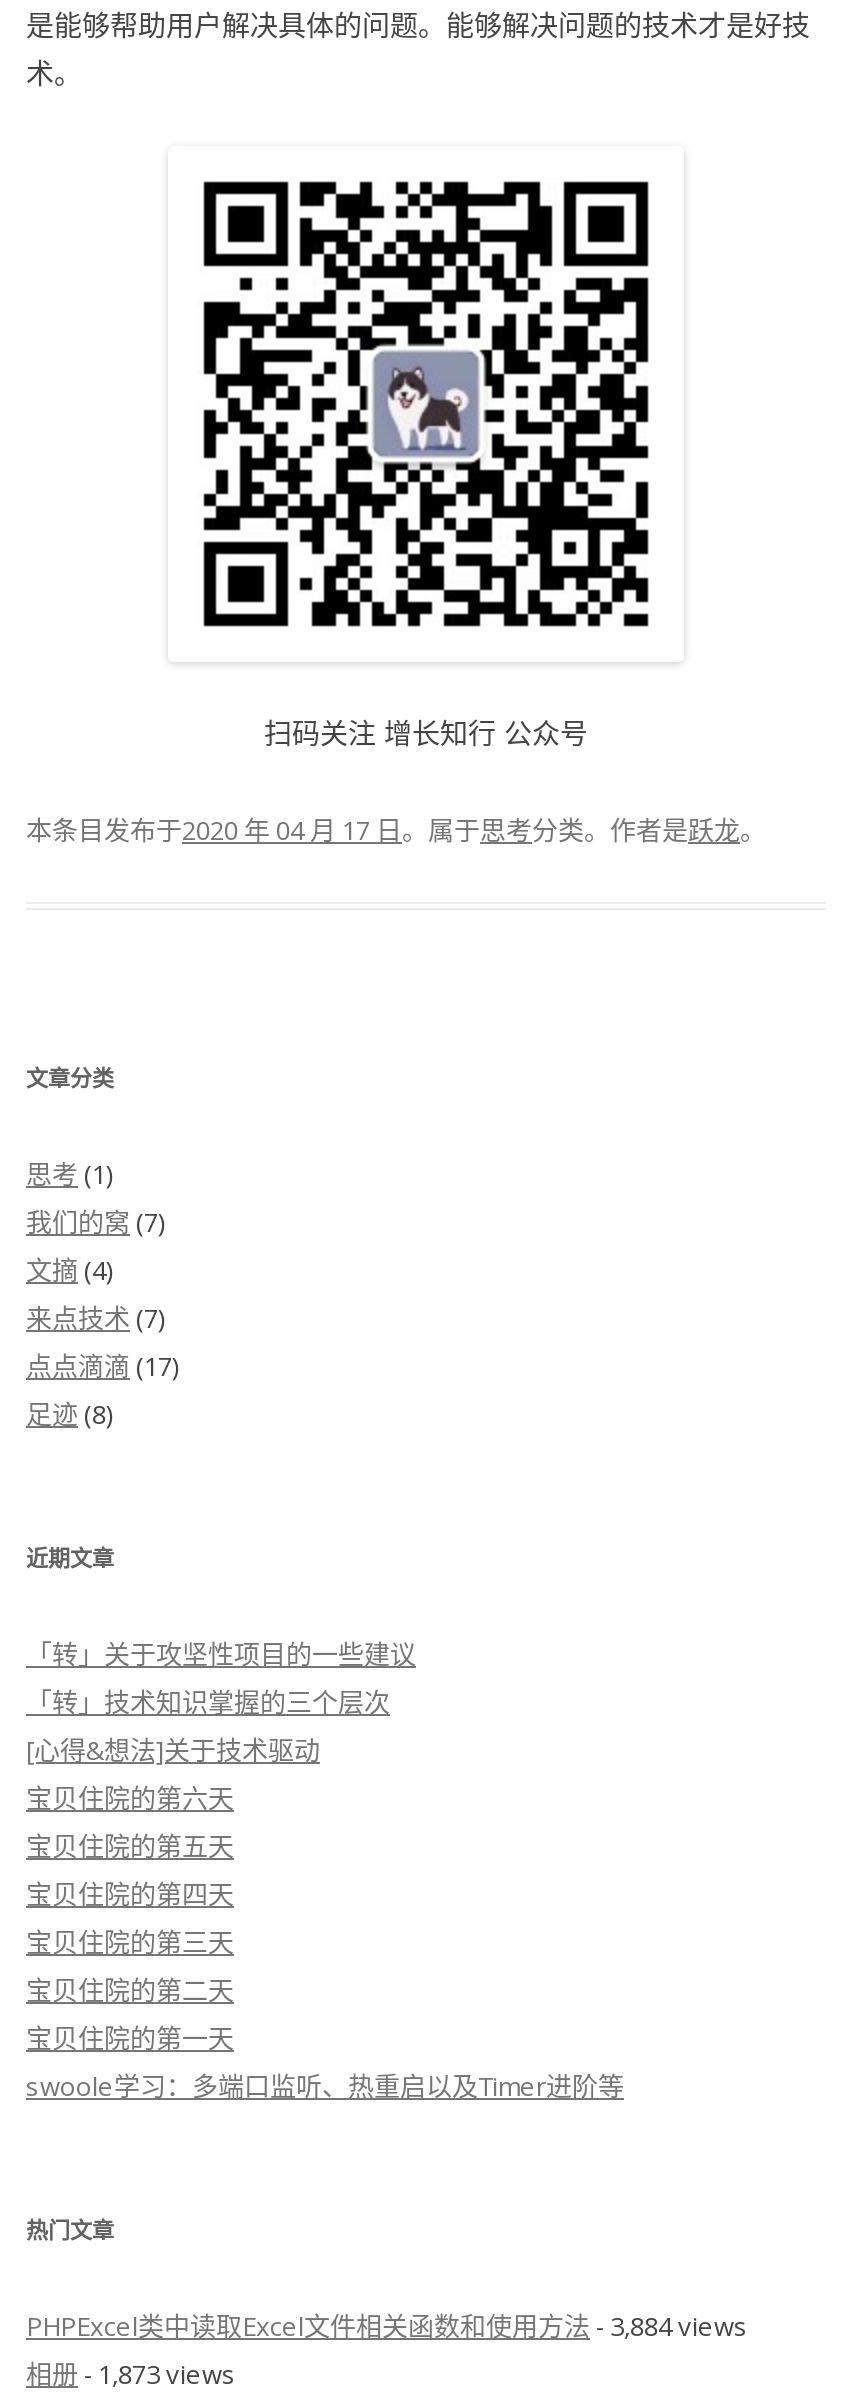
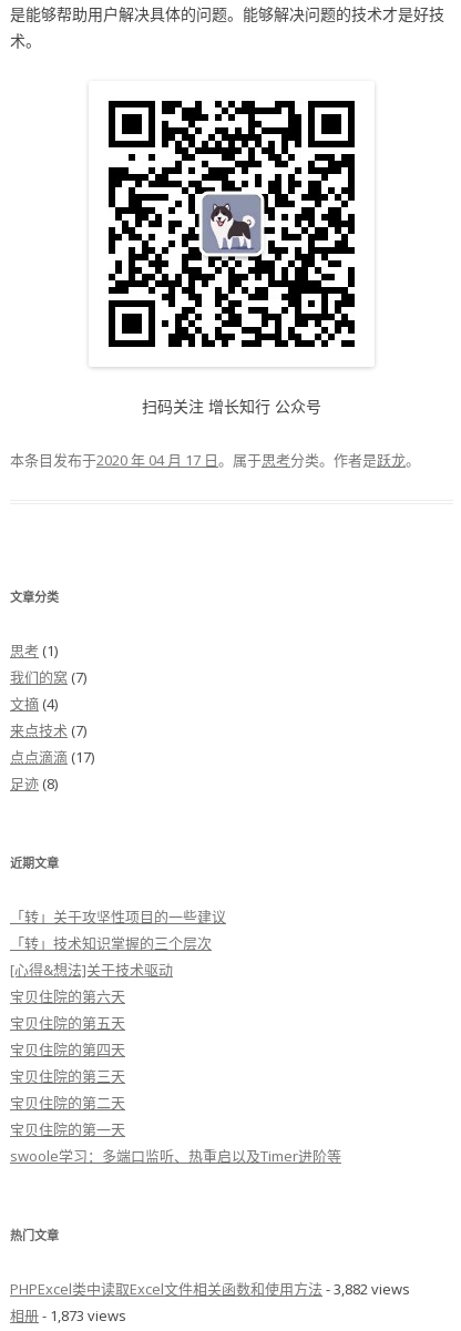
- PHPExcel类中读取Excel文件相关函数和使用方法- 3,884 views
+ PHPExcel类中读取Excel文件相关函数和使用方法- 3,882 views
